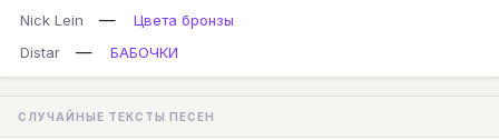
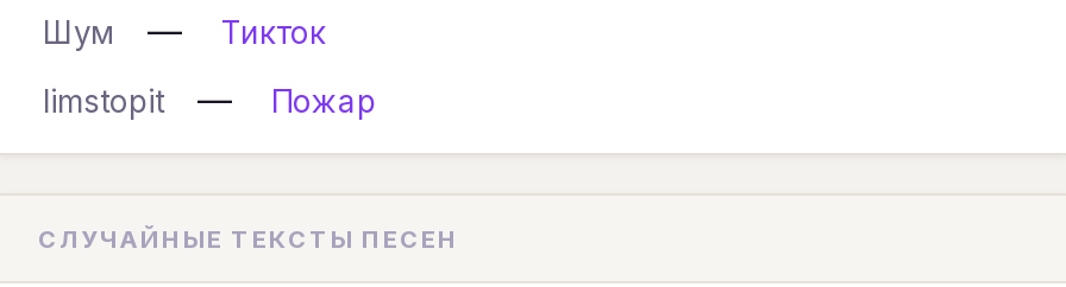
- Nick Lein
+ Шум

- Цвета бронзы
+ Тикток

- Distar
+ limstopit

- БАБОЧКИ
+ Пожар
